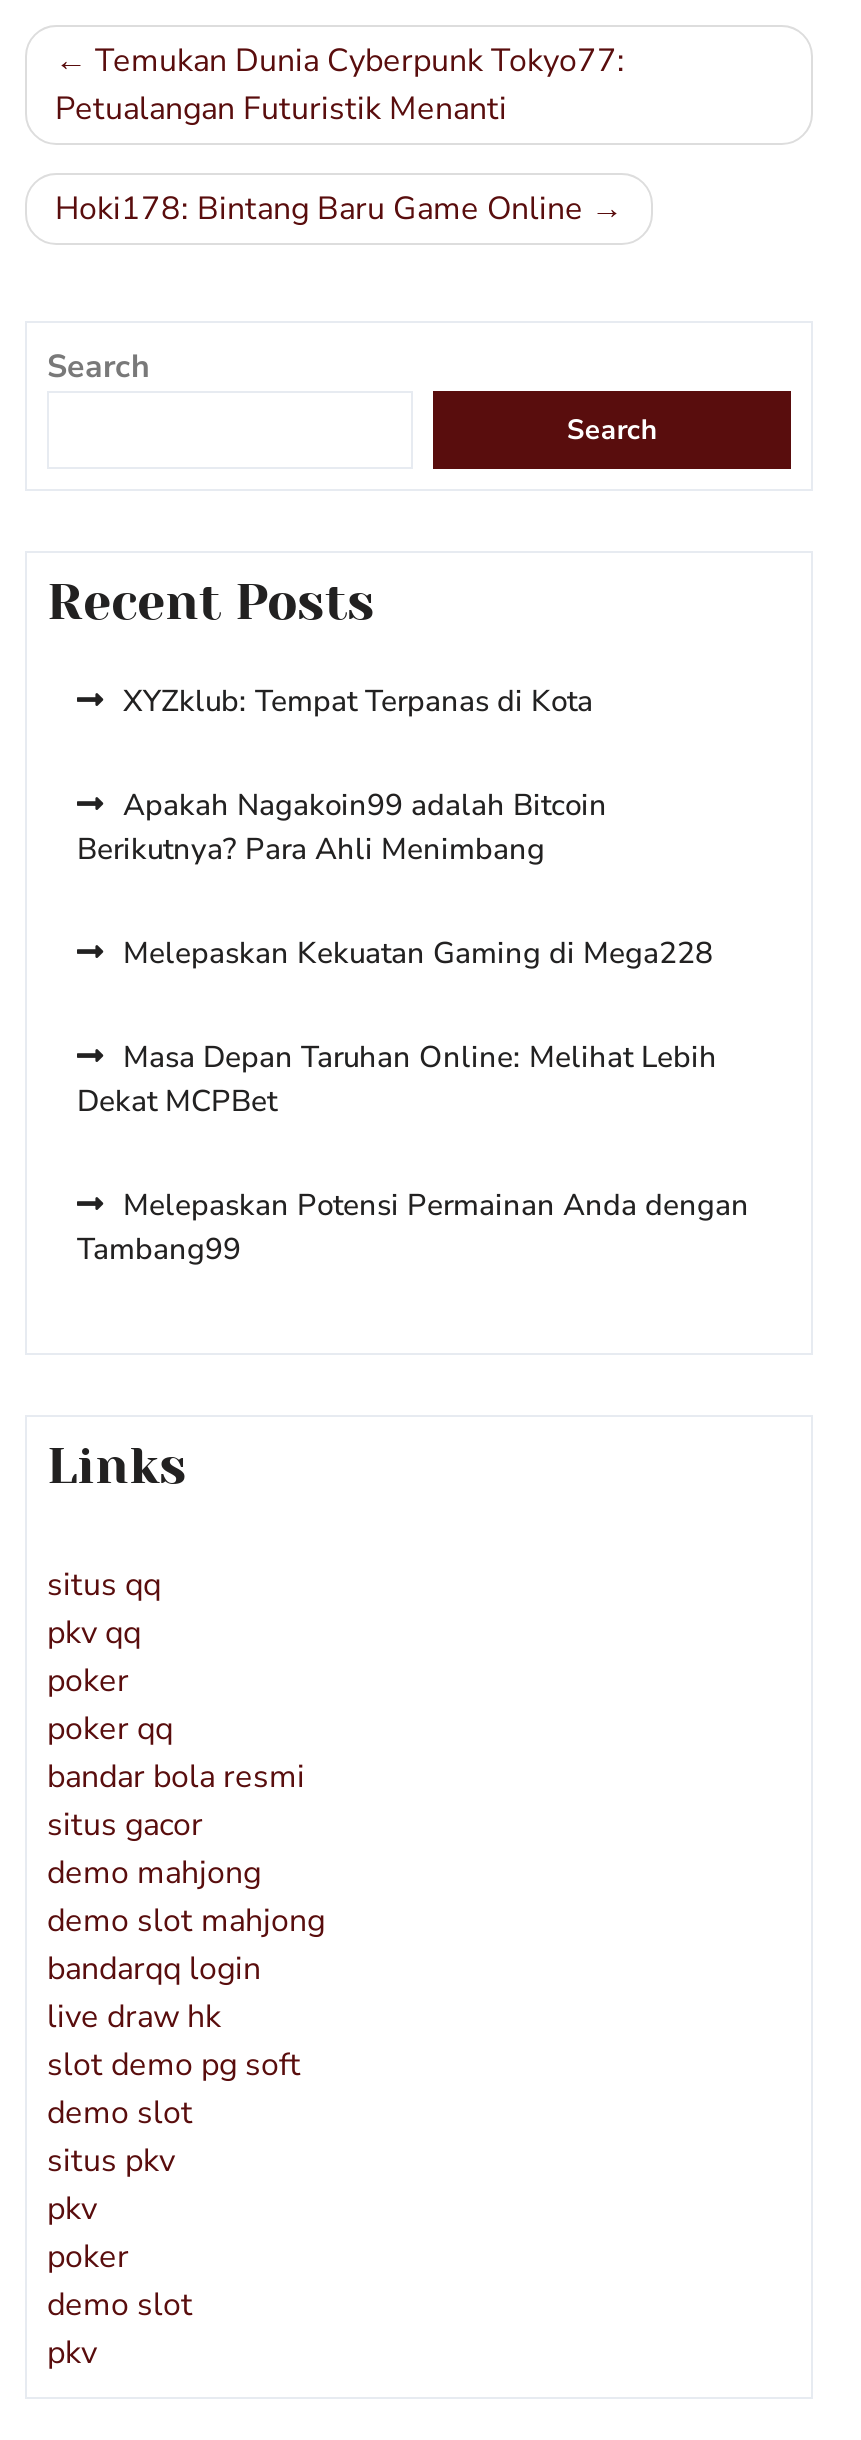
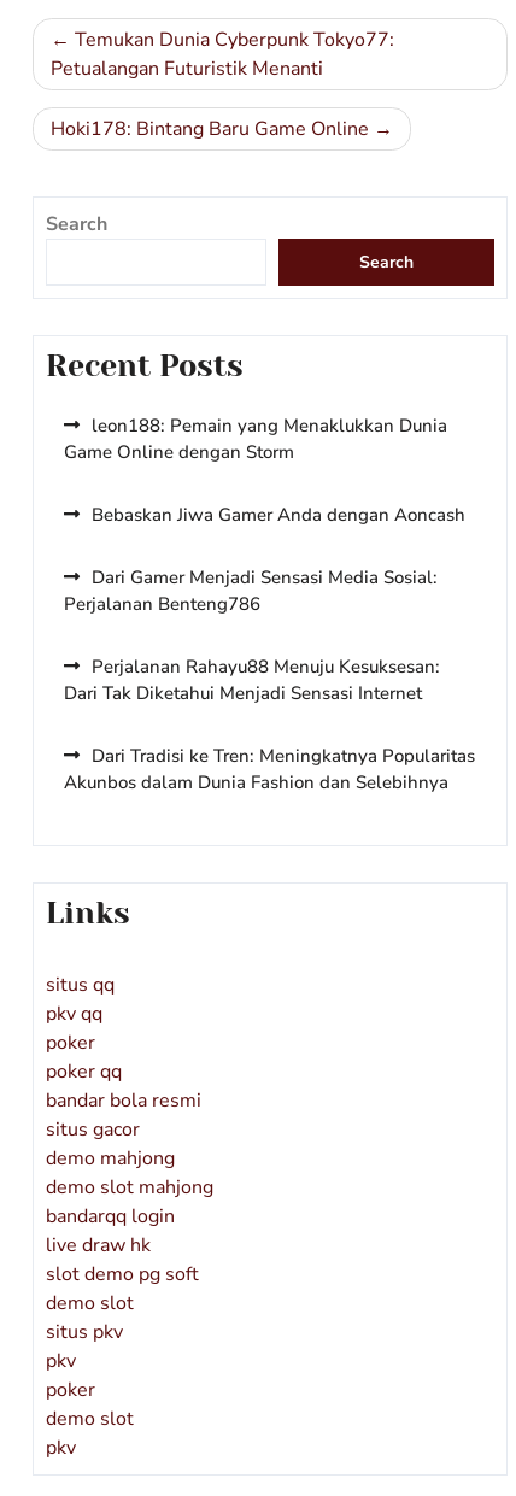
- XYZklub: Tempat Terpanas di Kota
+ leon188: Pemain yang Menaklukkan Dunia
+ Game Online dengan Storm

- Apakah Nagakoin99 adalah Bitcoin
- Berikutnya? Para Ahli Menimbang
+ Bebaskan Jiwa Gamer Anda dengan Aoncash

- Melepaskan Kekuatan Gaming di Mega228
+ Dari Gamer Menjadi Sensasi Media Sosial:
+ Perjalanan Benteng786

- Masa Depan Taruhan Online: Melihat Lebih
- Dekat MCPBet
+ Perjalanan Rahayu88 Menuju Kesuksesan:
+ Dari Tak Diketahui Menjadi Sensasi Internet

- Melepaskan Potensi Permainan Anda dengan
- Tambang99
+ Dari Tradisi ke Tren: Meningkatnya Popularitas
+ Akunbos dalam Dunia Fashion dan Selebihnya
